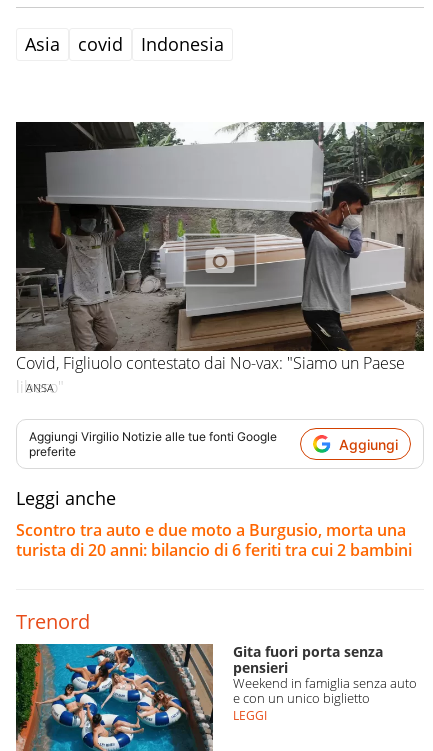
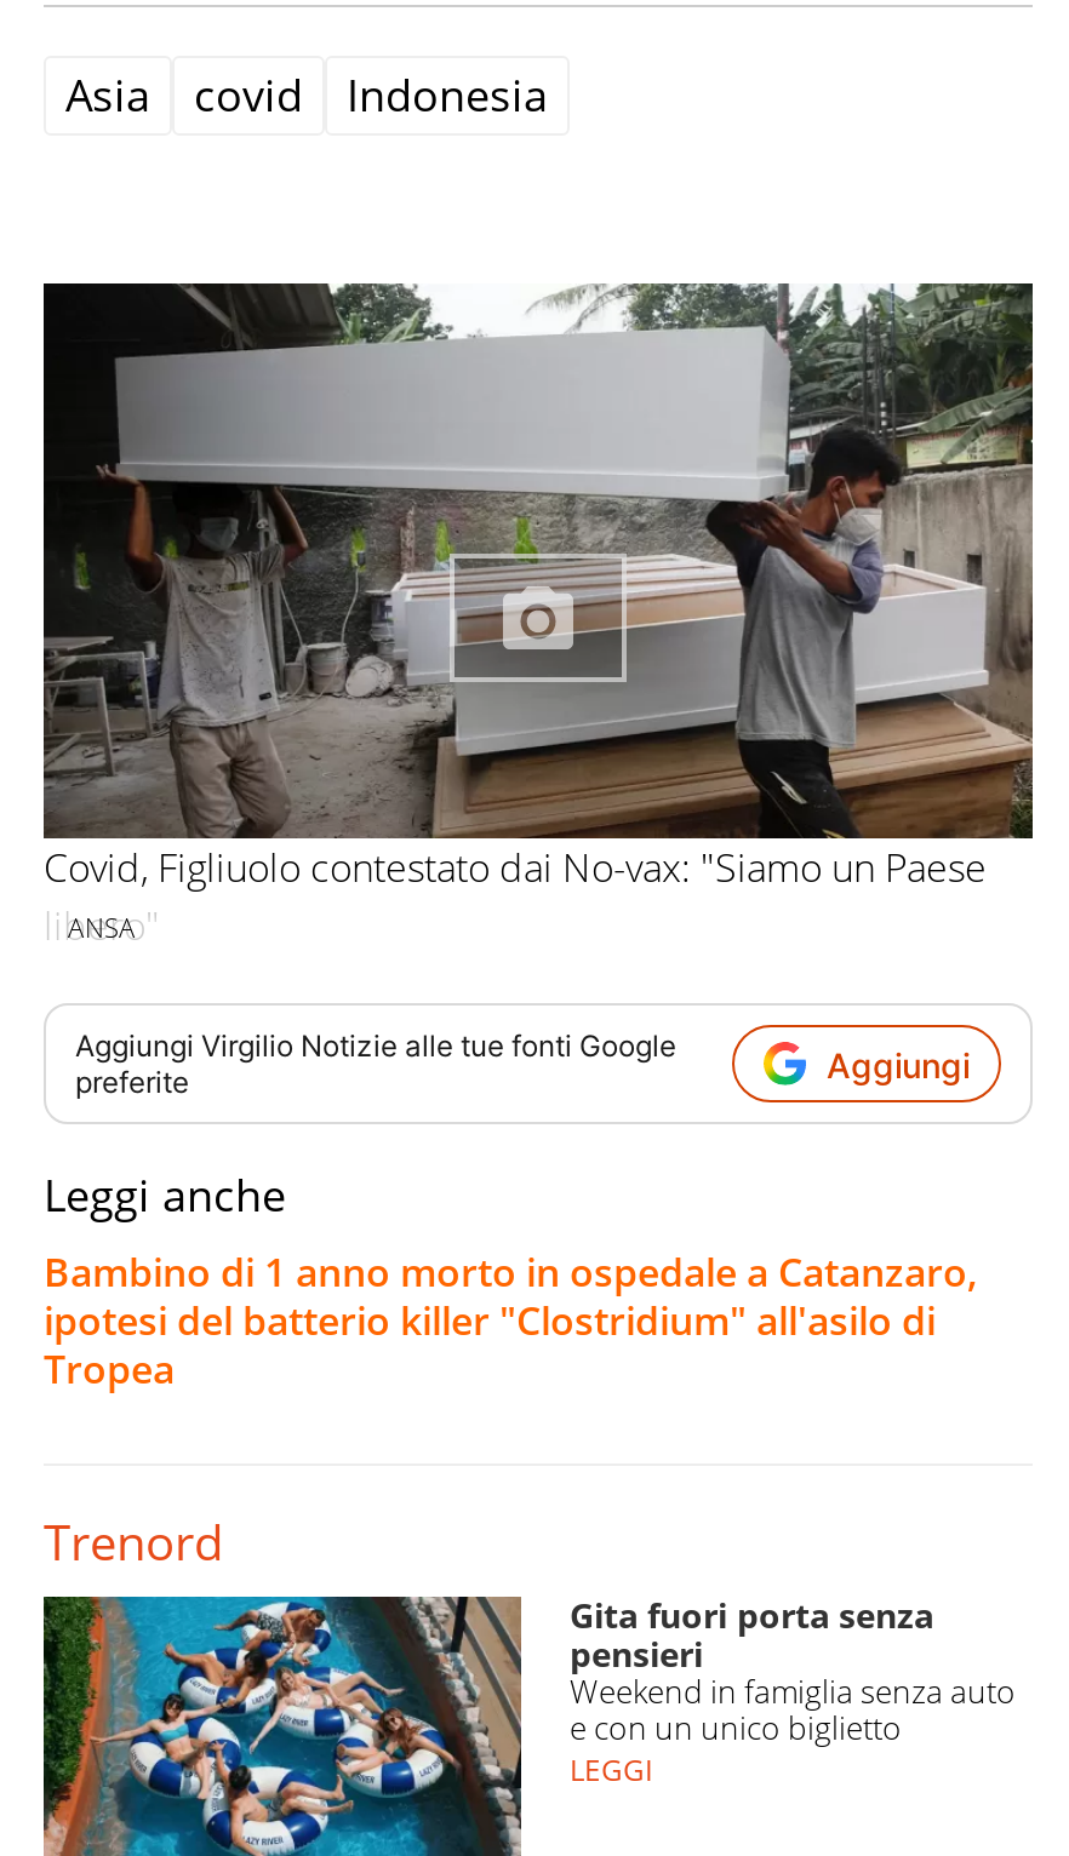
- Scontro tra auto e due moto a Burgusio, morta una
- turista di 20 anni: bilancio di 6 feriti tra cui 2 bambini
+ Bambino di 1 anno morto in ospedale a Catanzaro,
+ ipotesi del batterio killer "Clostridium" all'asilo di
+ Tropea
